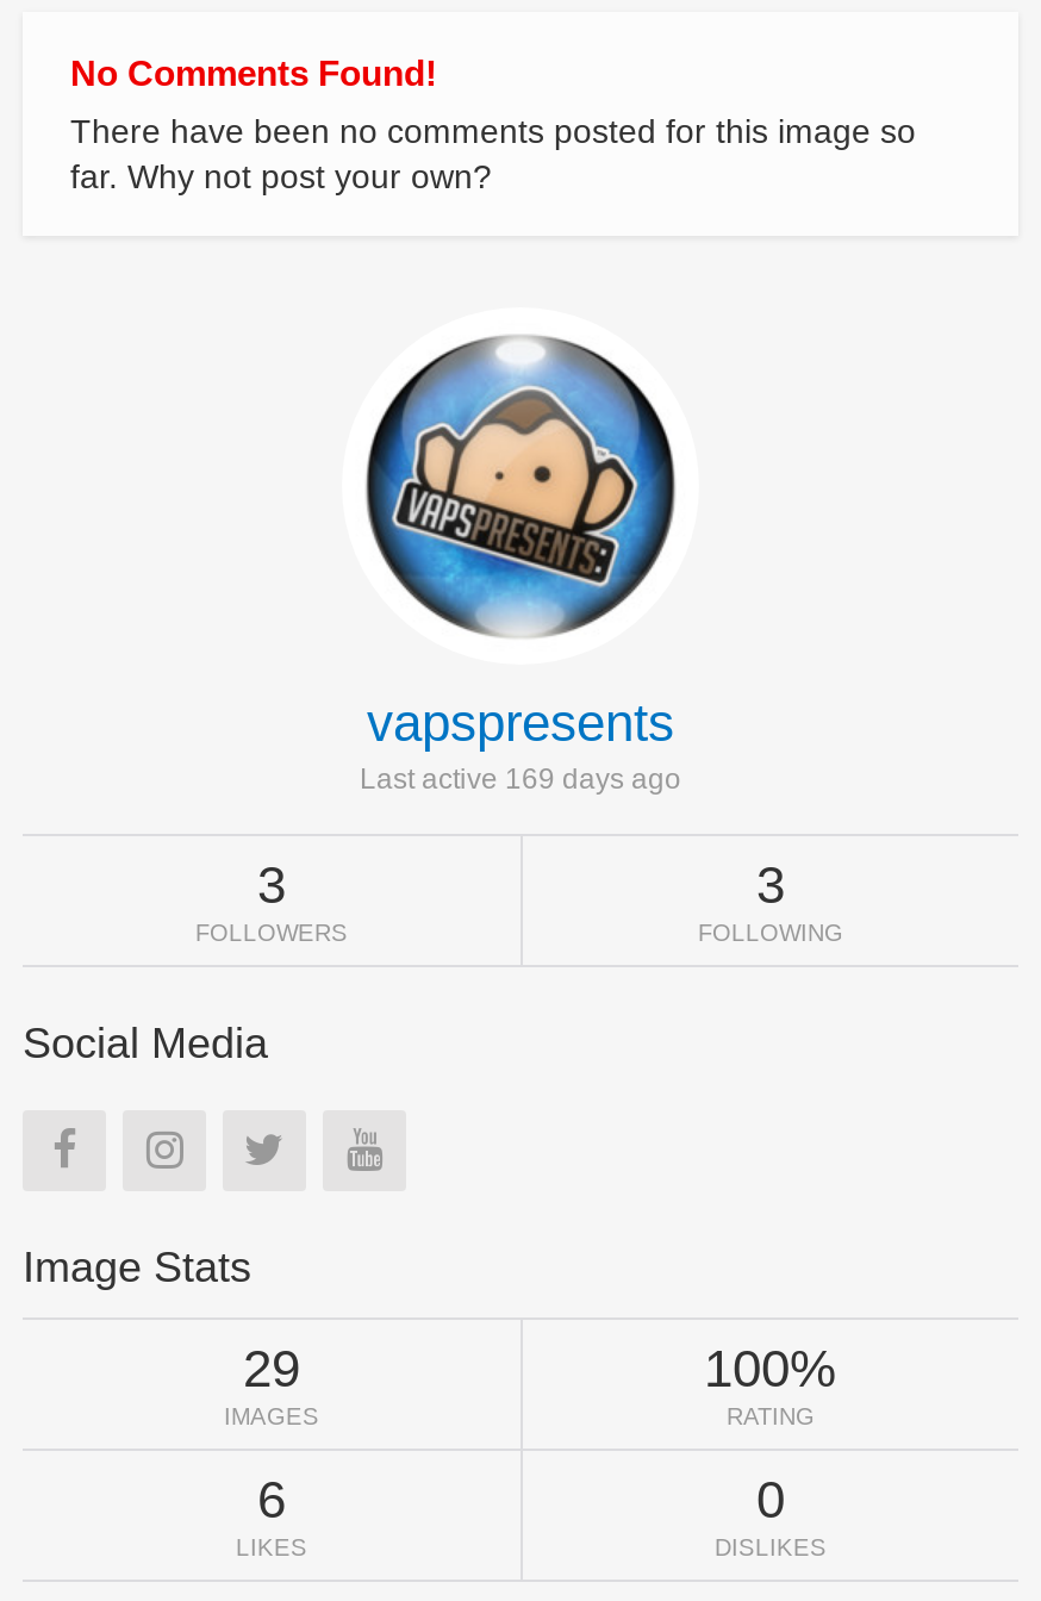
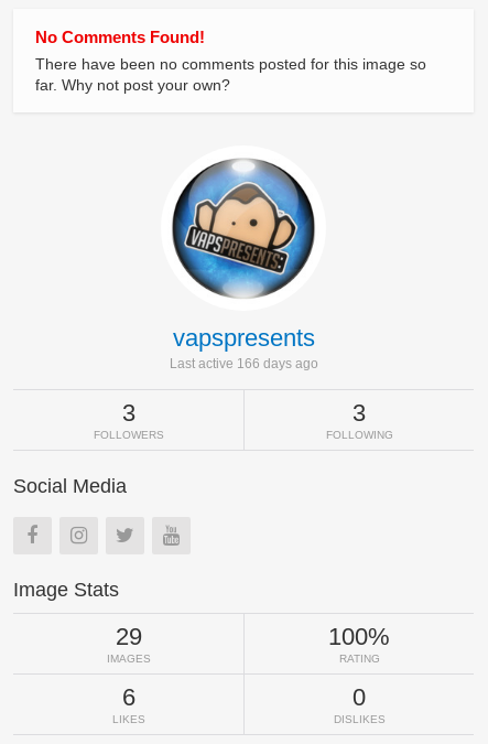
- Last active 169 days ago
+ Last active 166 days ago
